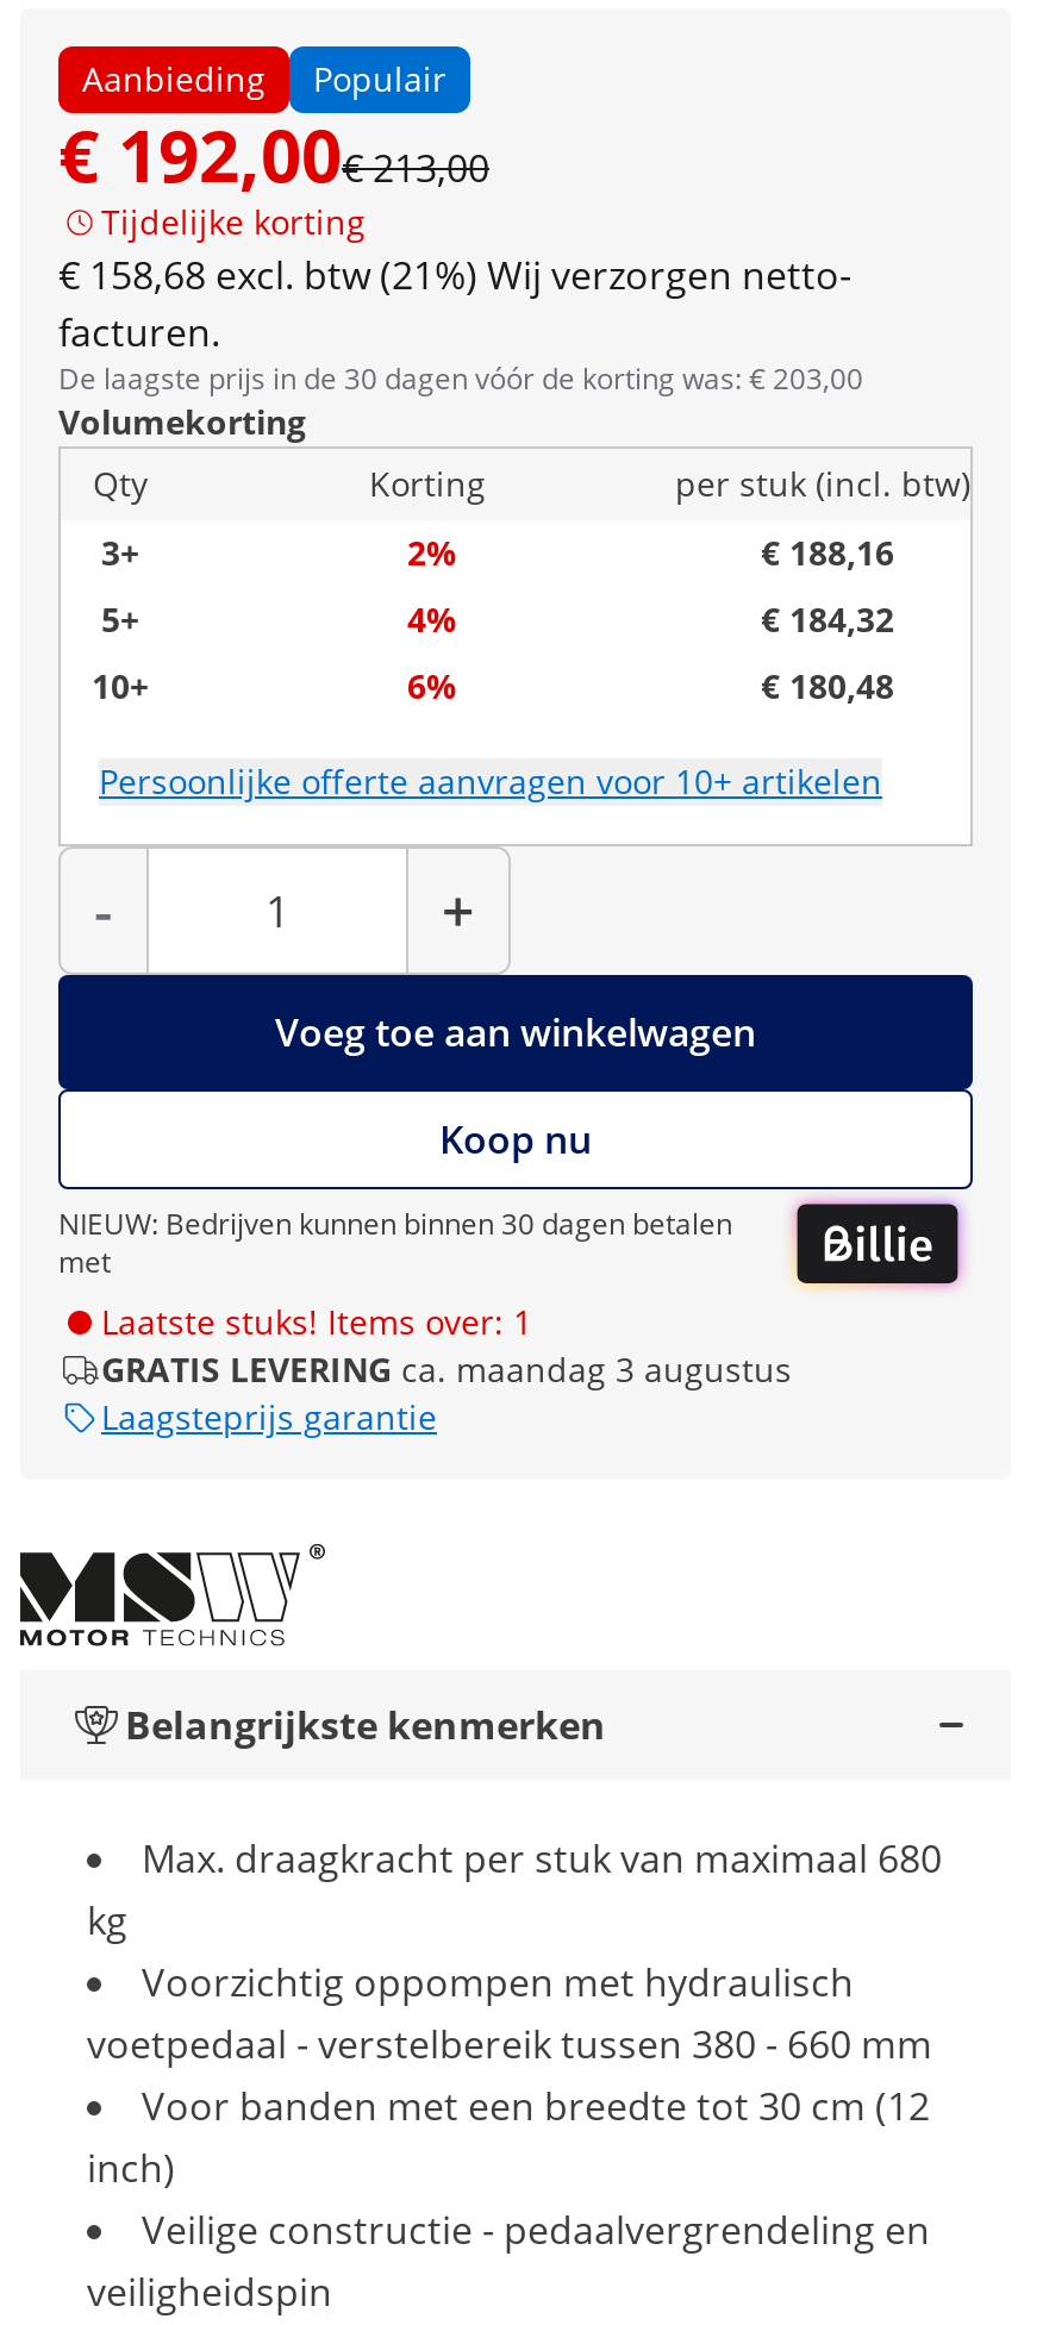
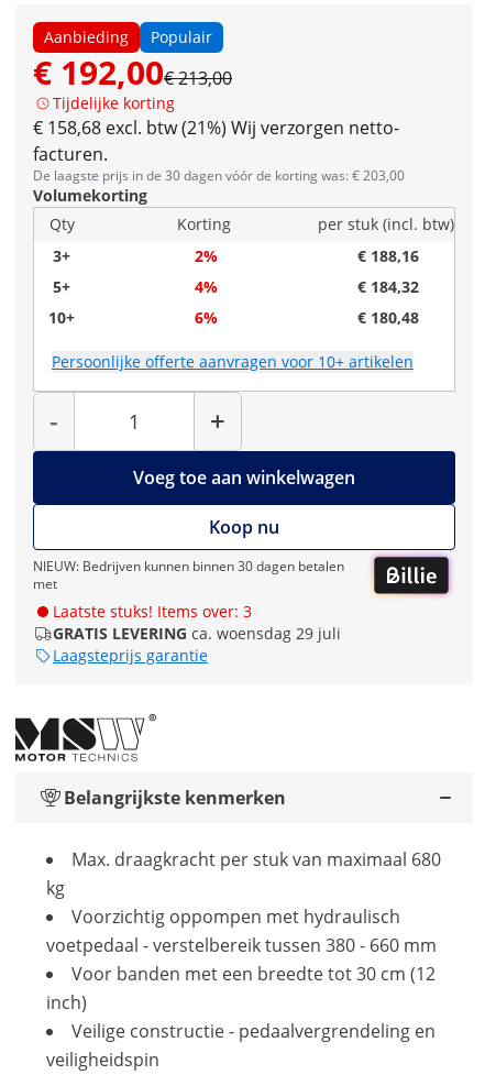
- Laatste stuks! Items over: 1
+ Laatste stuks! Items over: 3

- GRATIS LEVERING ca. maandag 3 augustus
+ GRATIS LEVERING ca. woensdag 29 juli
